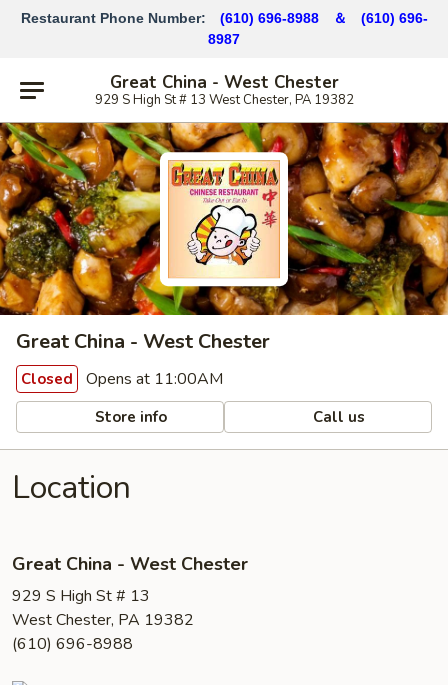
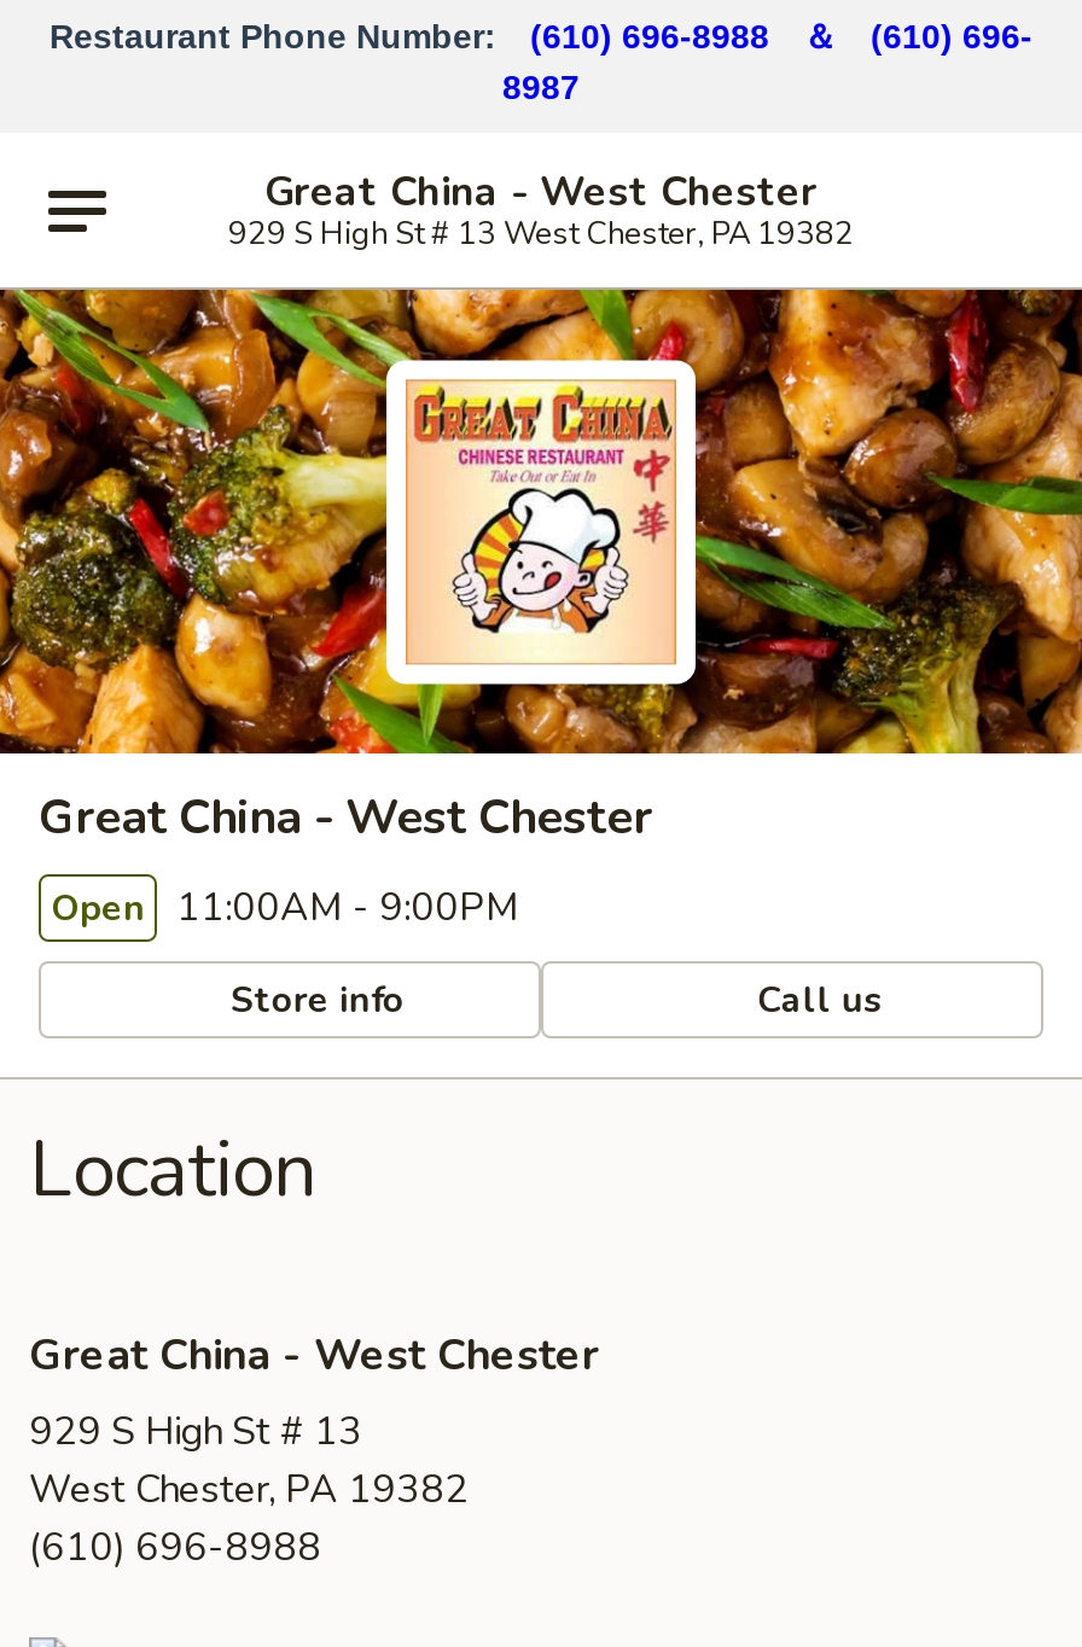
- Closed Opens at 11:00AM
+ Open 11:00AM - 9:00PM
